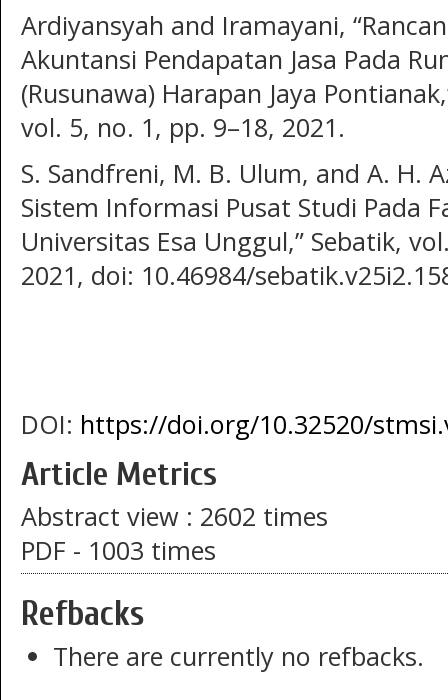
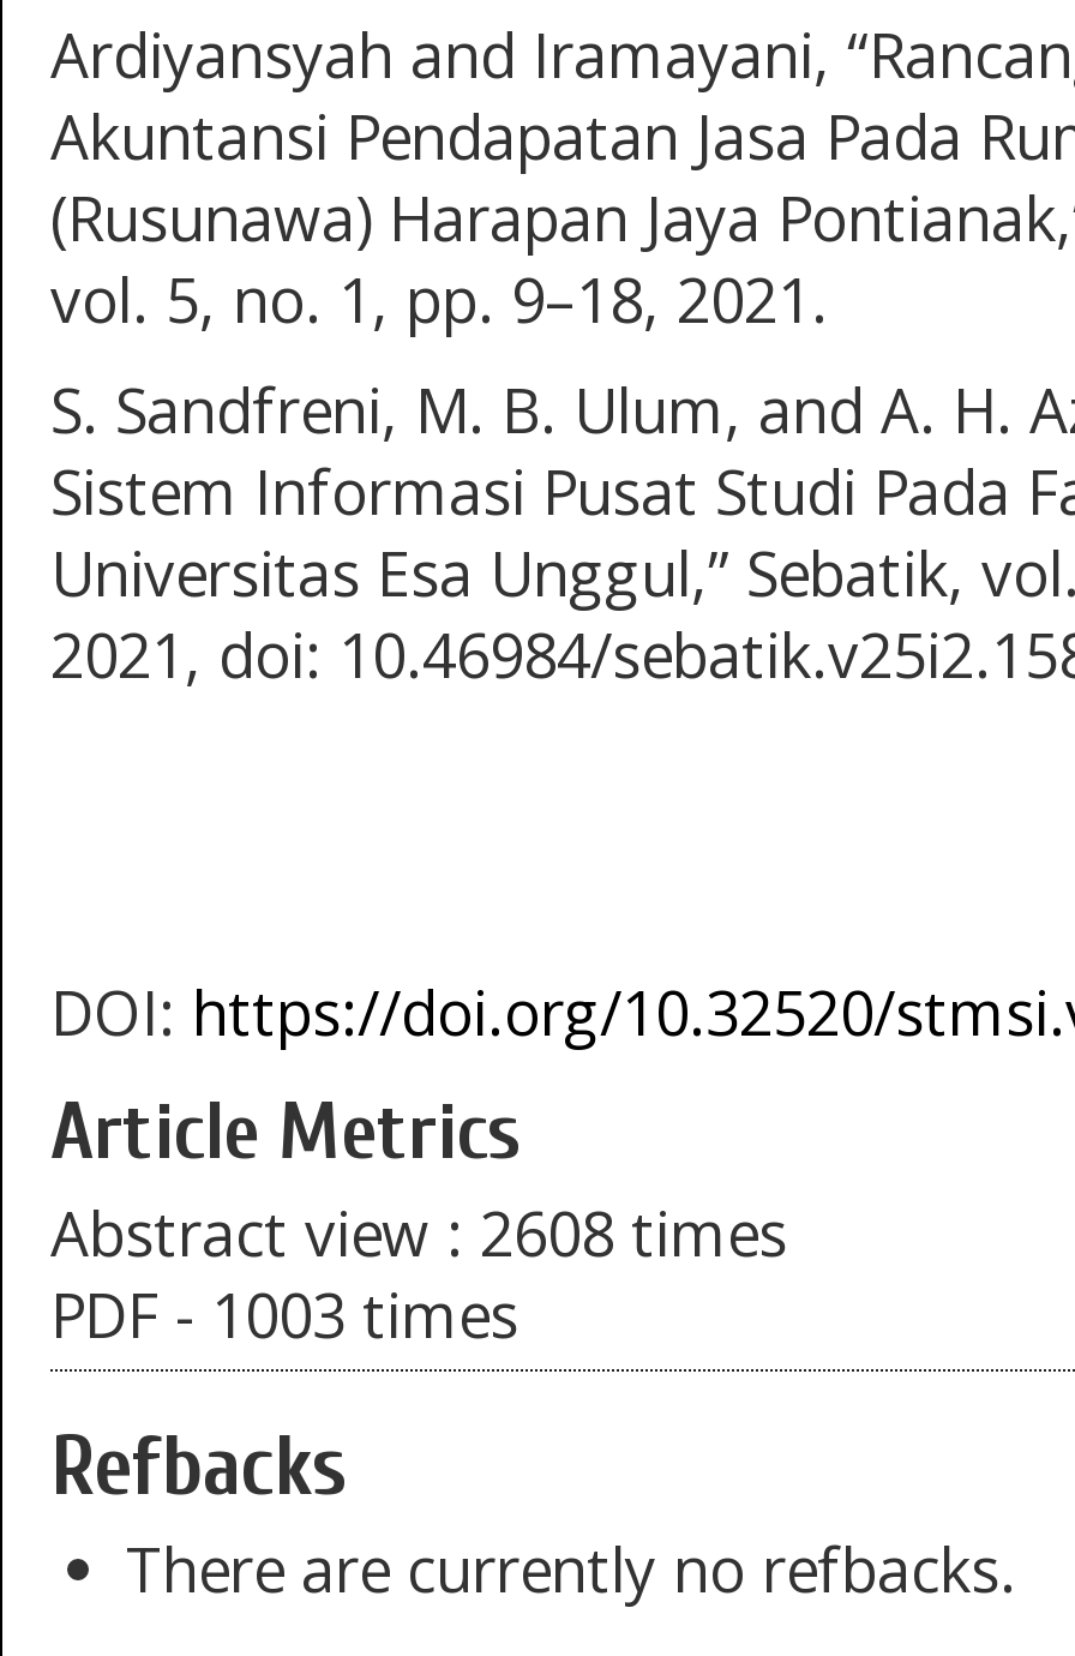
- Abstract view : 2602 times
+ Abstract view : 2608 times
